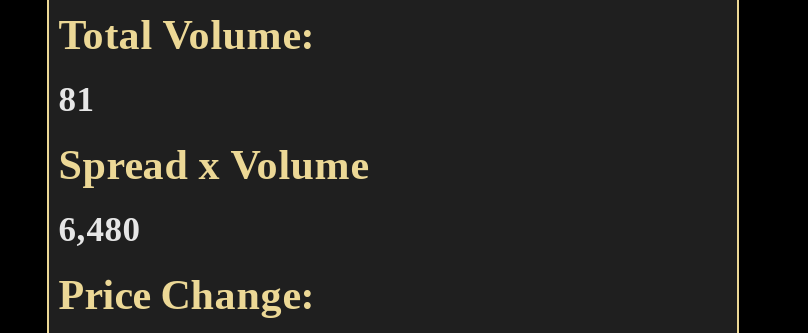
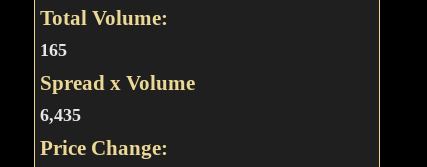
- 81
+ 165

- 6,480
+ 6,435
